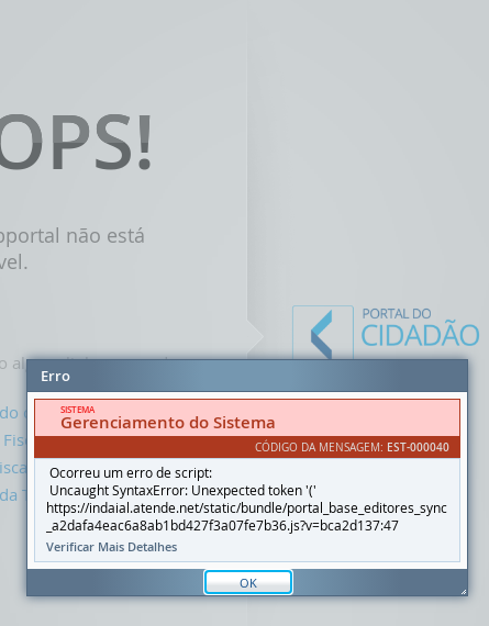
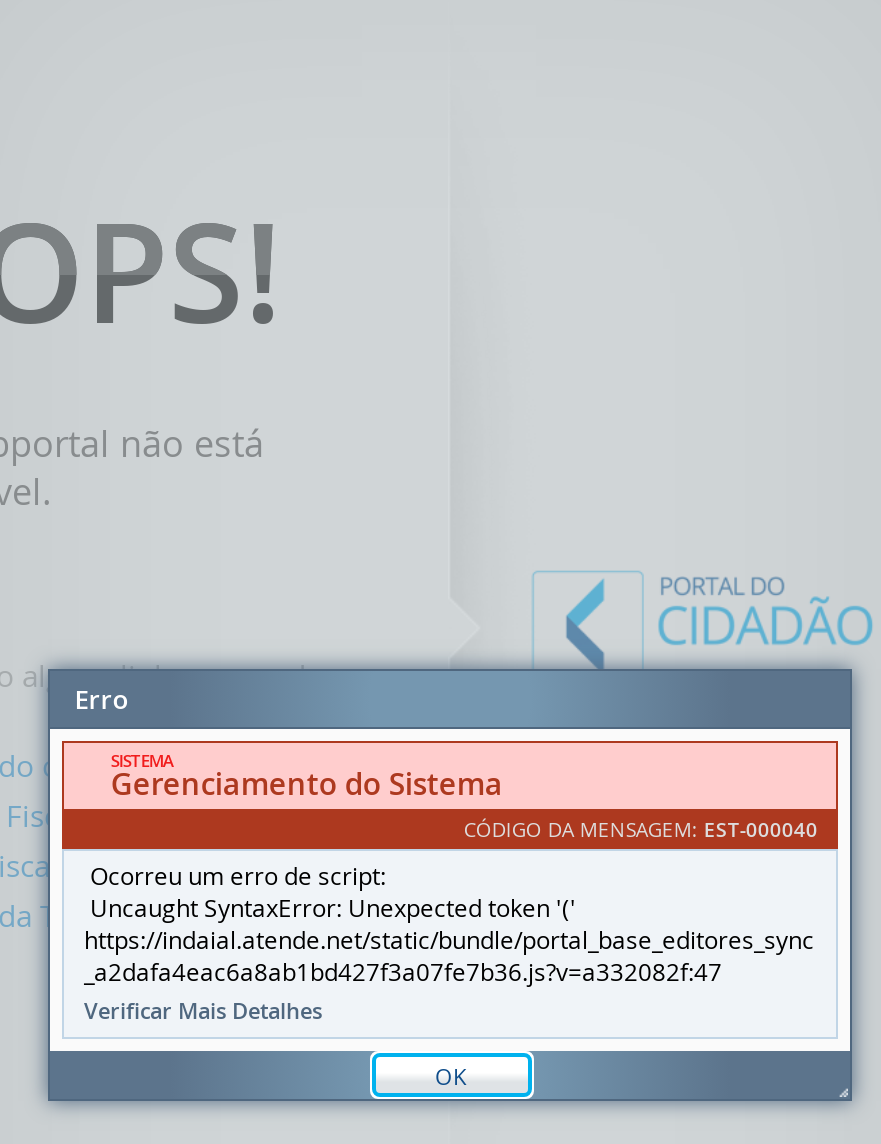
- _a2dafa4eac6a8ab1bd427f3a07fe7b36.js?v=bca2d137:47
+ _a2dafa4eac6a8ab1bd427f3a07fe7b36.js?v=a332082f:47
